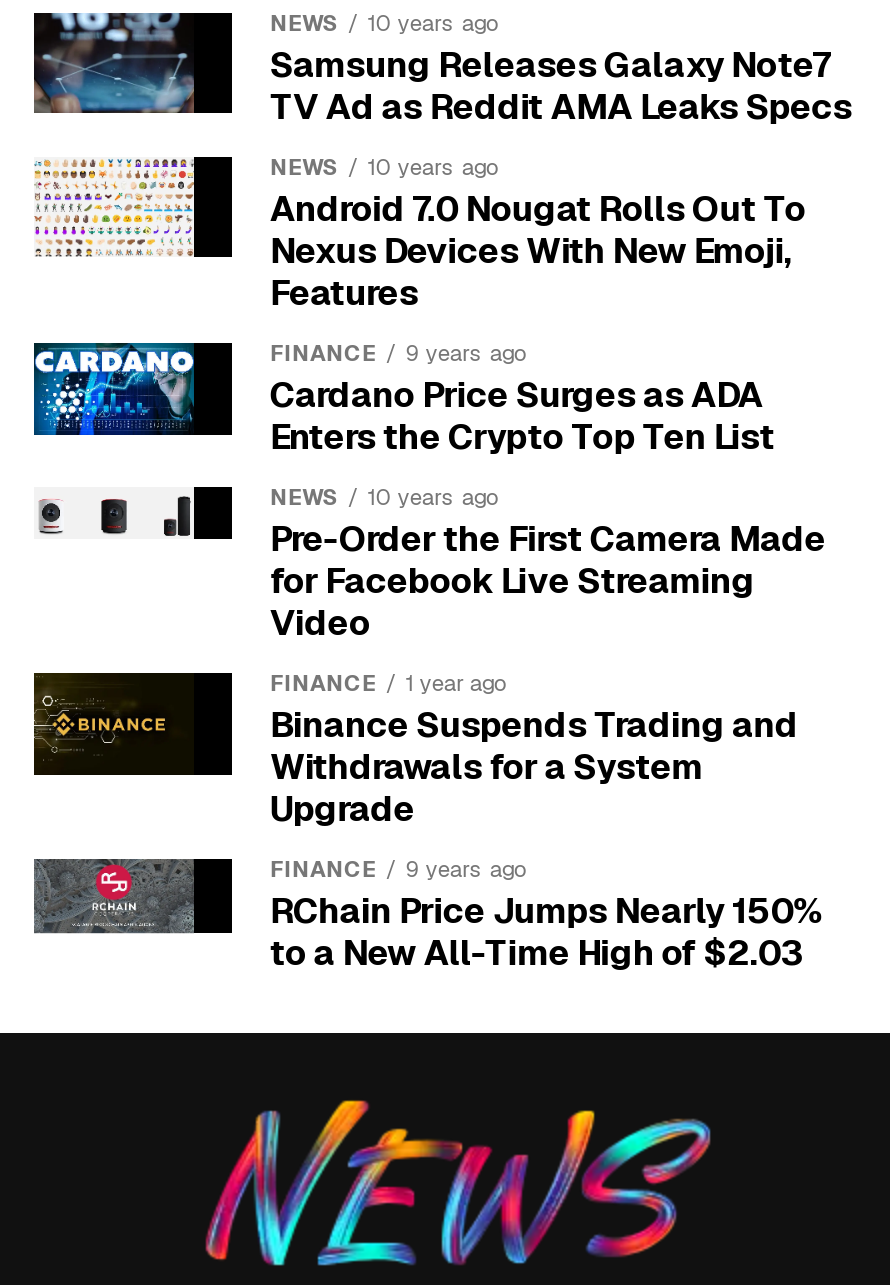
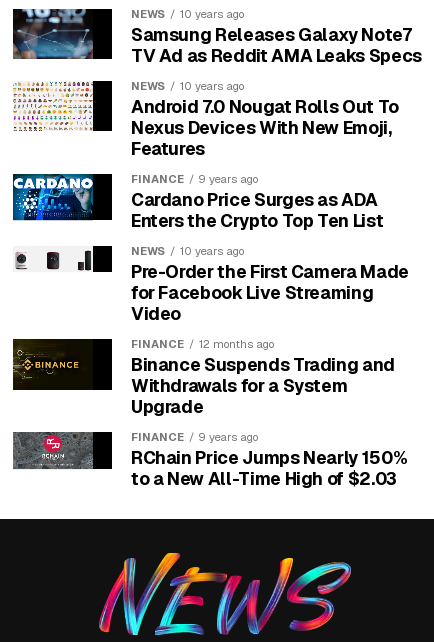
- FINANCE 1 year ago
+ FINANCE 12 months ago
